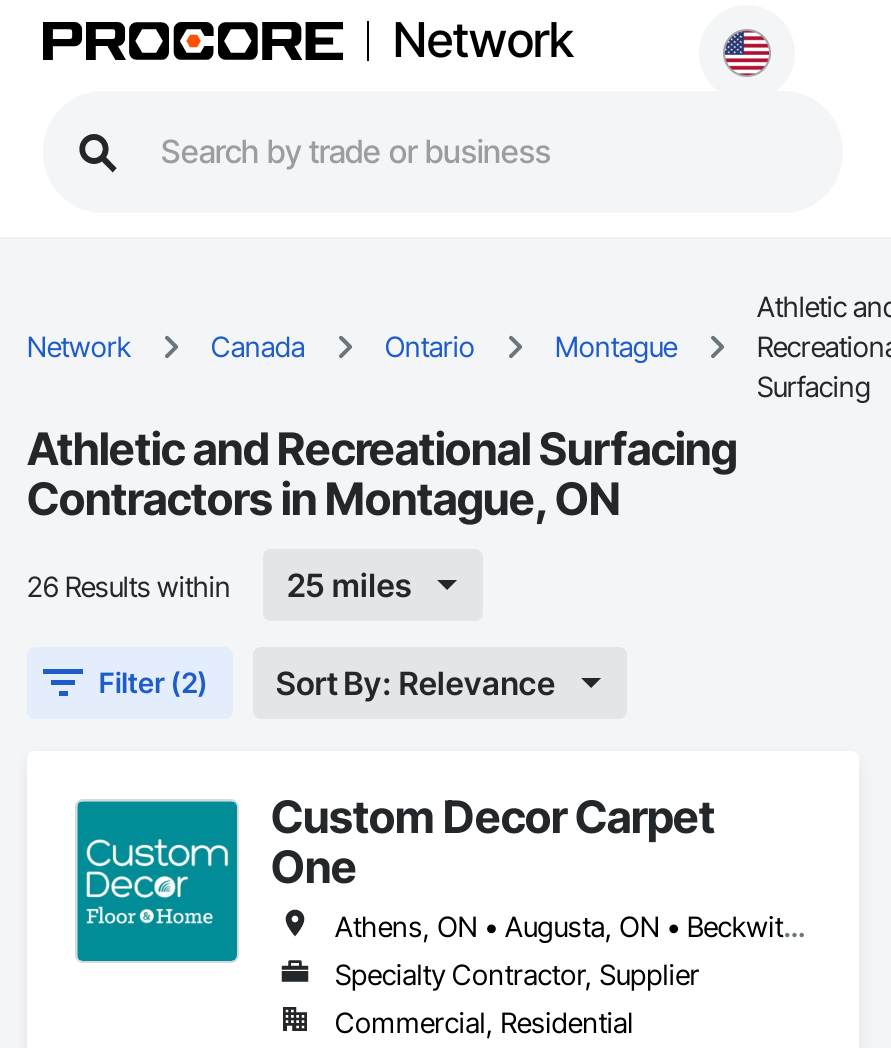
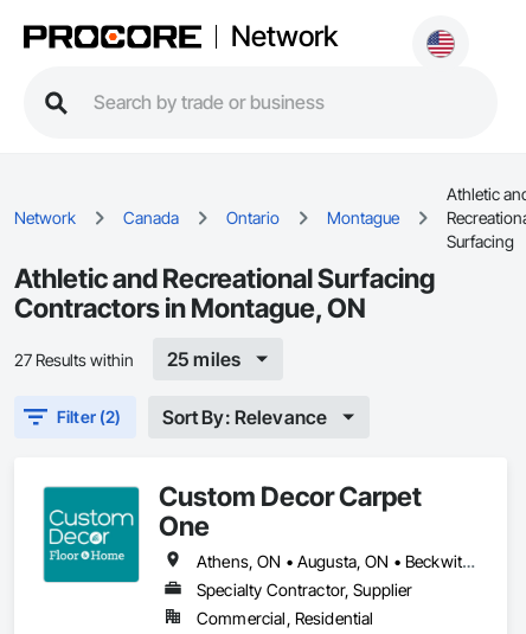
- 26 Results within
+ 27 Results within
